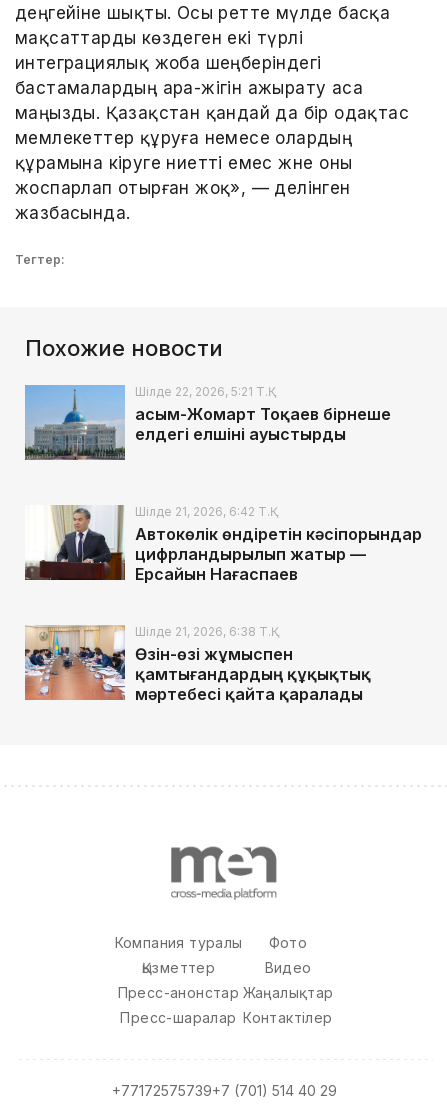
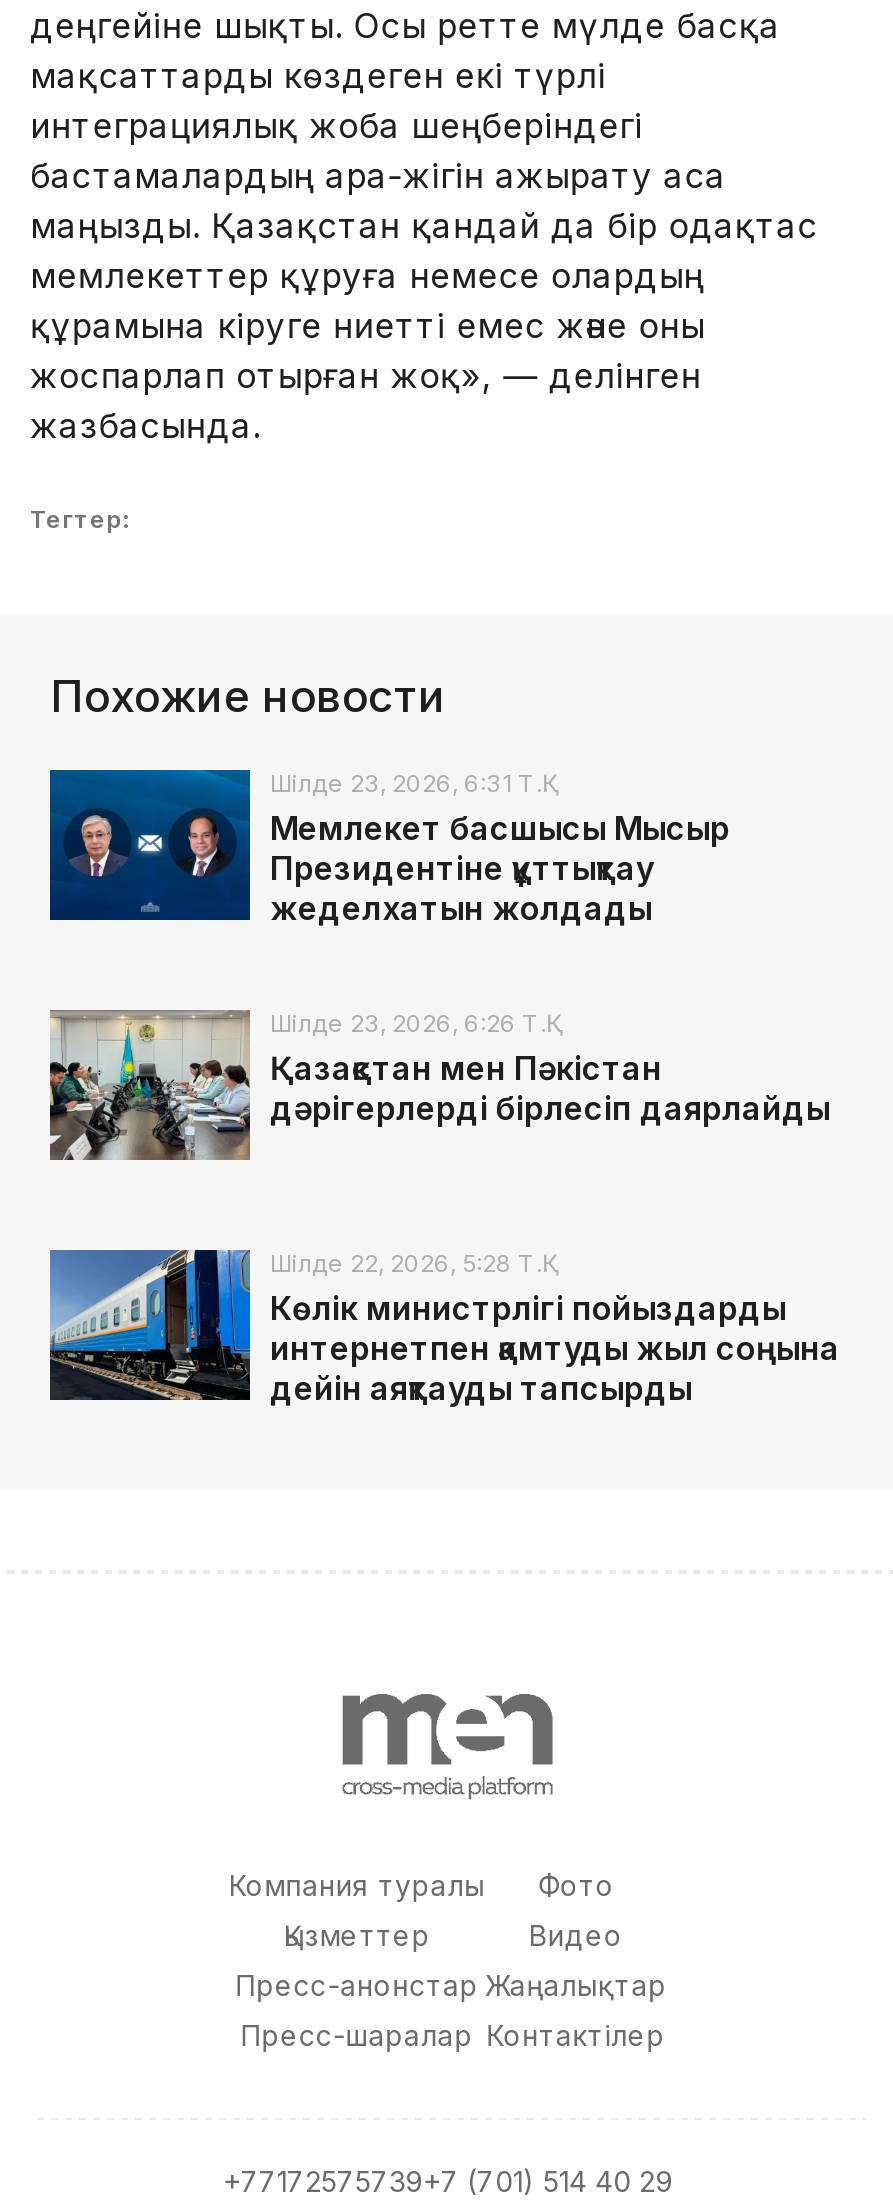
- [image]
- Шілде 22, 2026, 5:21 Т.Қ.
- Қасым-Жомарт Тоқаев бірнеше
- елдегі елшіні ауыстырды
+ [image]
+ Шілде 23, 2026, 6:31 Т.Қ.
+ Мемлекет басшысы Мысыр
+ Президентіне құттықтау
+ жеделхатын жолдады

- [image]
- Шілде 21, 2026, 6:42 Т.Қ.
- Автокөлік өндіретін кәсіпорындар
- цифрландырылып жатыр —
- Ерсайын Нағаспаев
+ [image]
+ Шілде 23, 2026, 6:26 Т.Қ.
+ Қазақстан мен Пәкістан
+ дәрігерлерді бірлесіп даярлайды

- [image]
- Шілде 21, 2026, 6:38 Т.Қ.
- Өзін-өзі жұмыспен
- қамтығандардың құқықтық
- мәртебесі қайта қаралады
+ [image]
+ Шілде 22, 2026, 5:28 Т.Қ.
+ Көлік министрлігі пойыздарды
+ интернетпен қамтуды жыл соңына
+ дейін аяқтауды тапсырды
